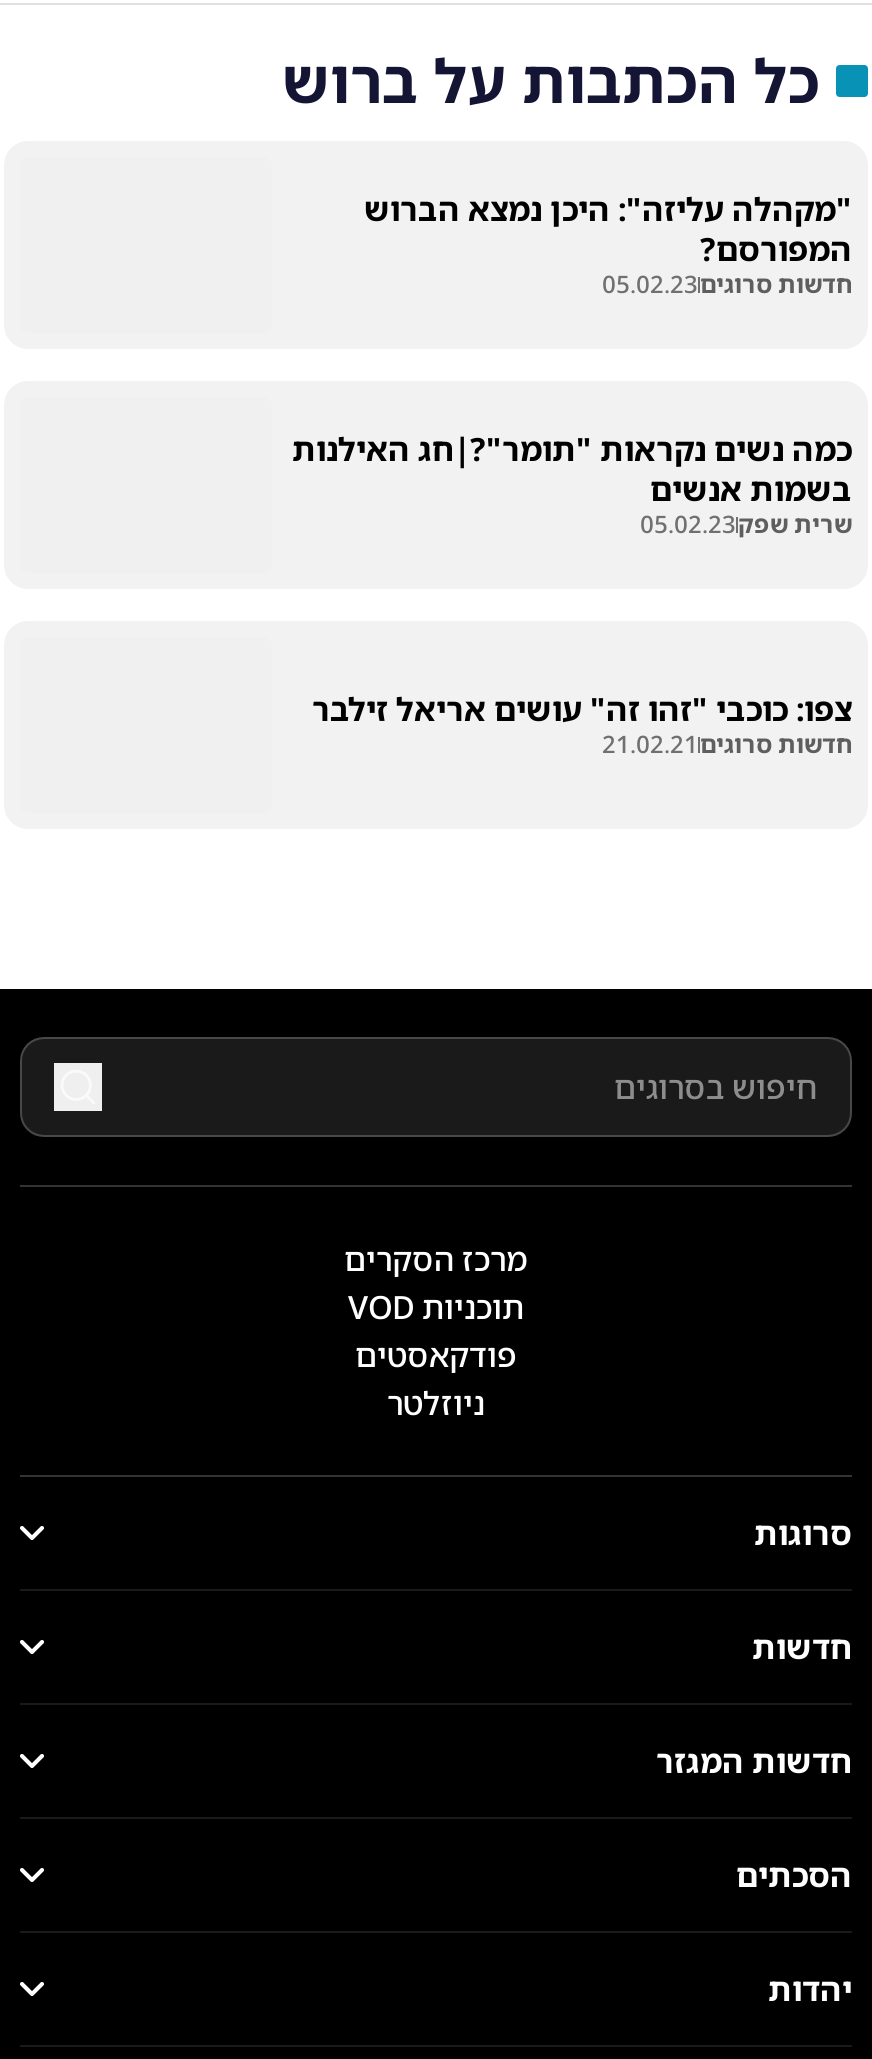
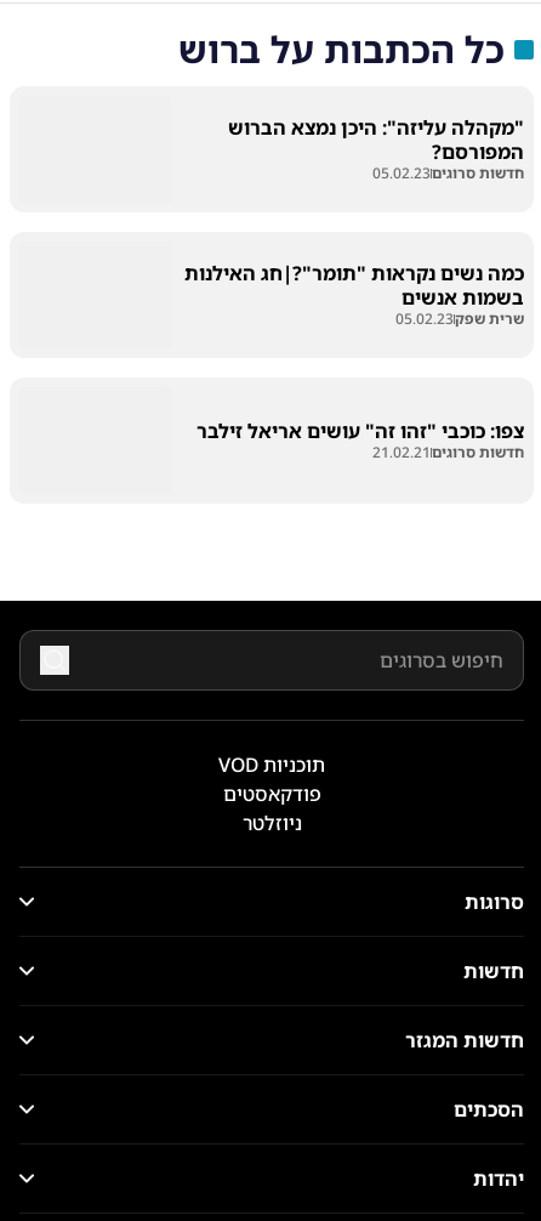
- מרכז הסקרים
